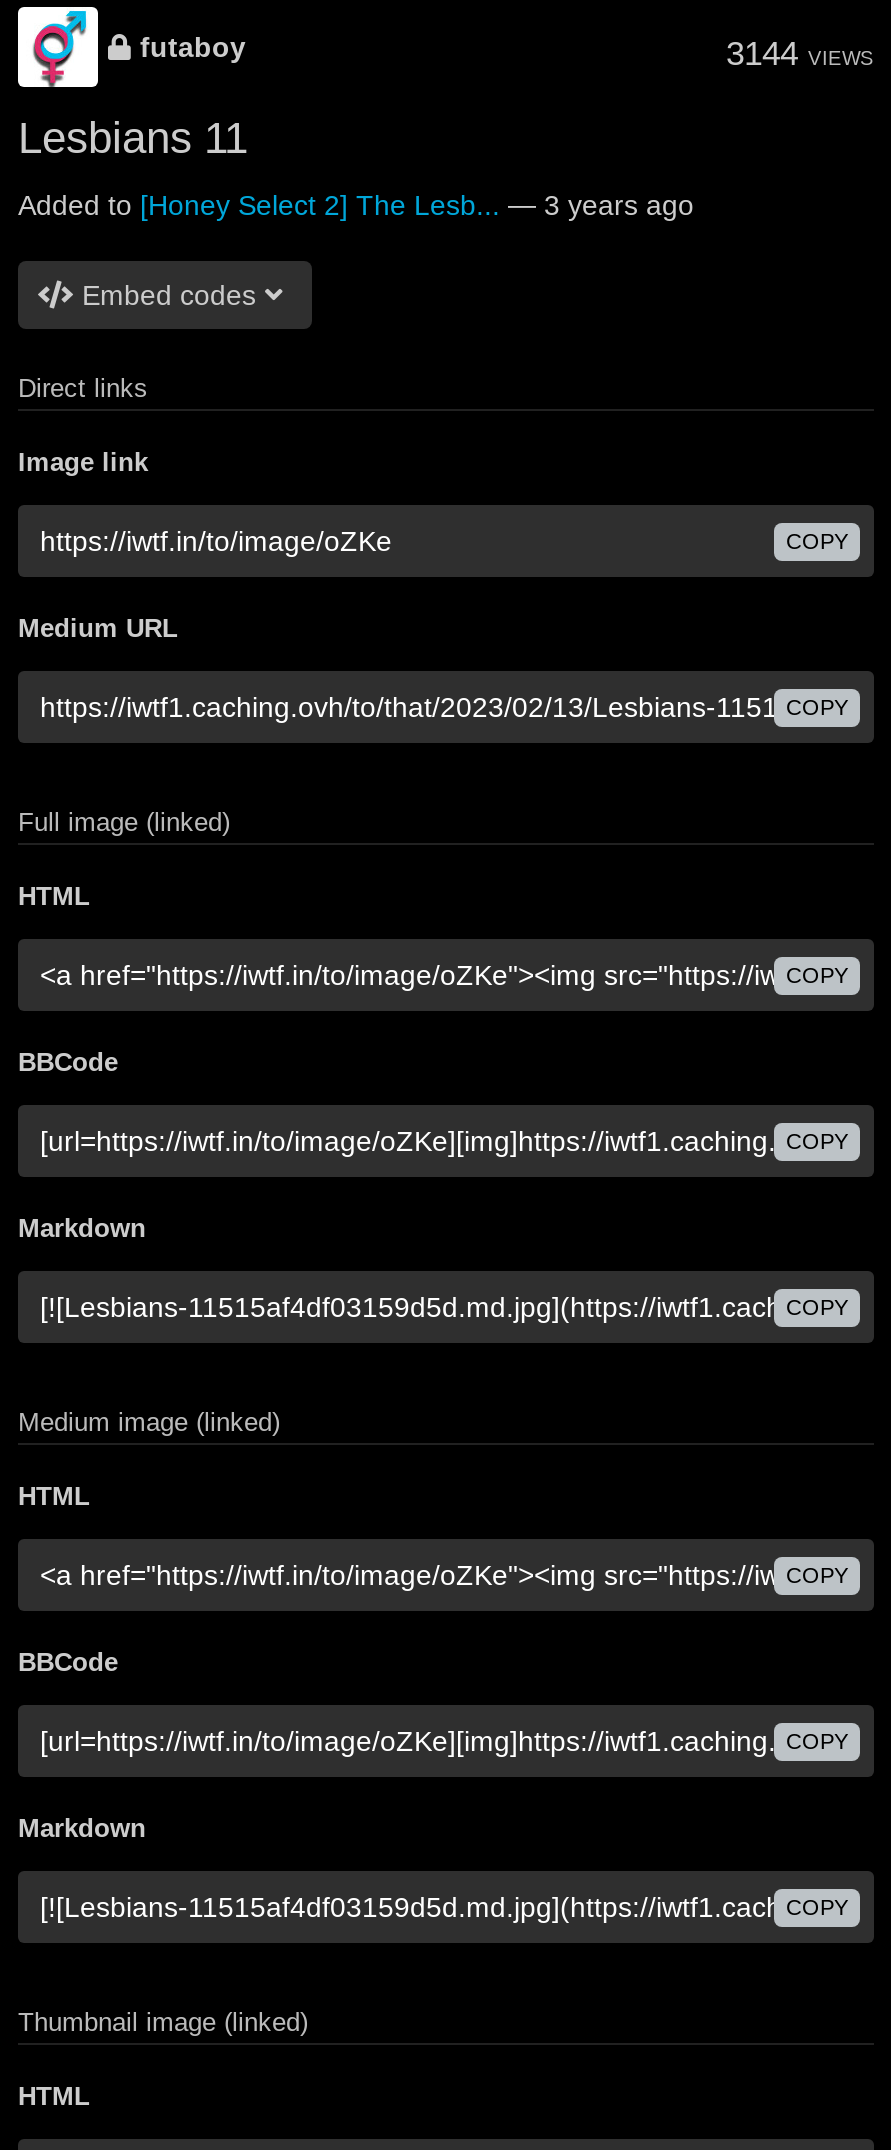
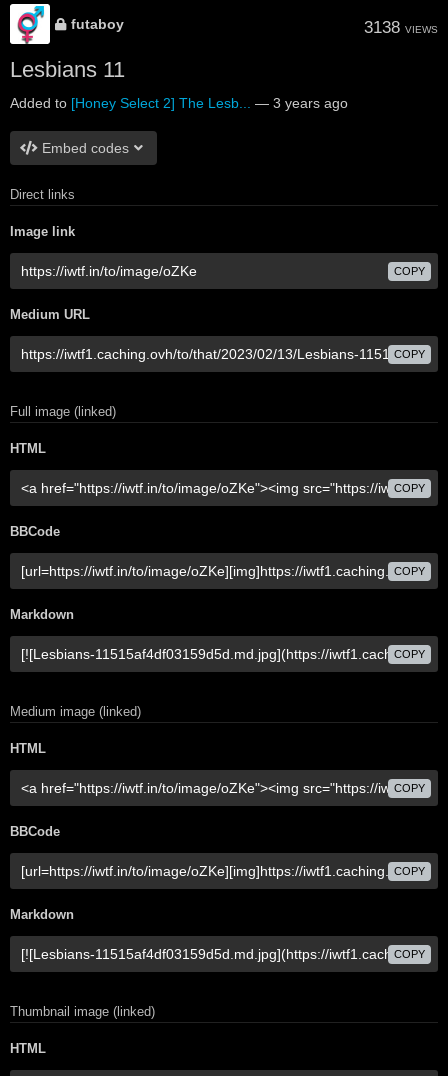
- 3144 VIEWS
+ 3138 VIEWS
